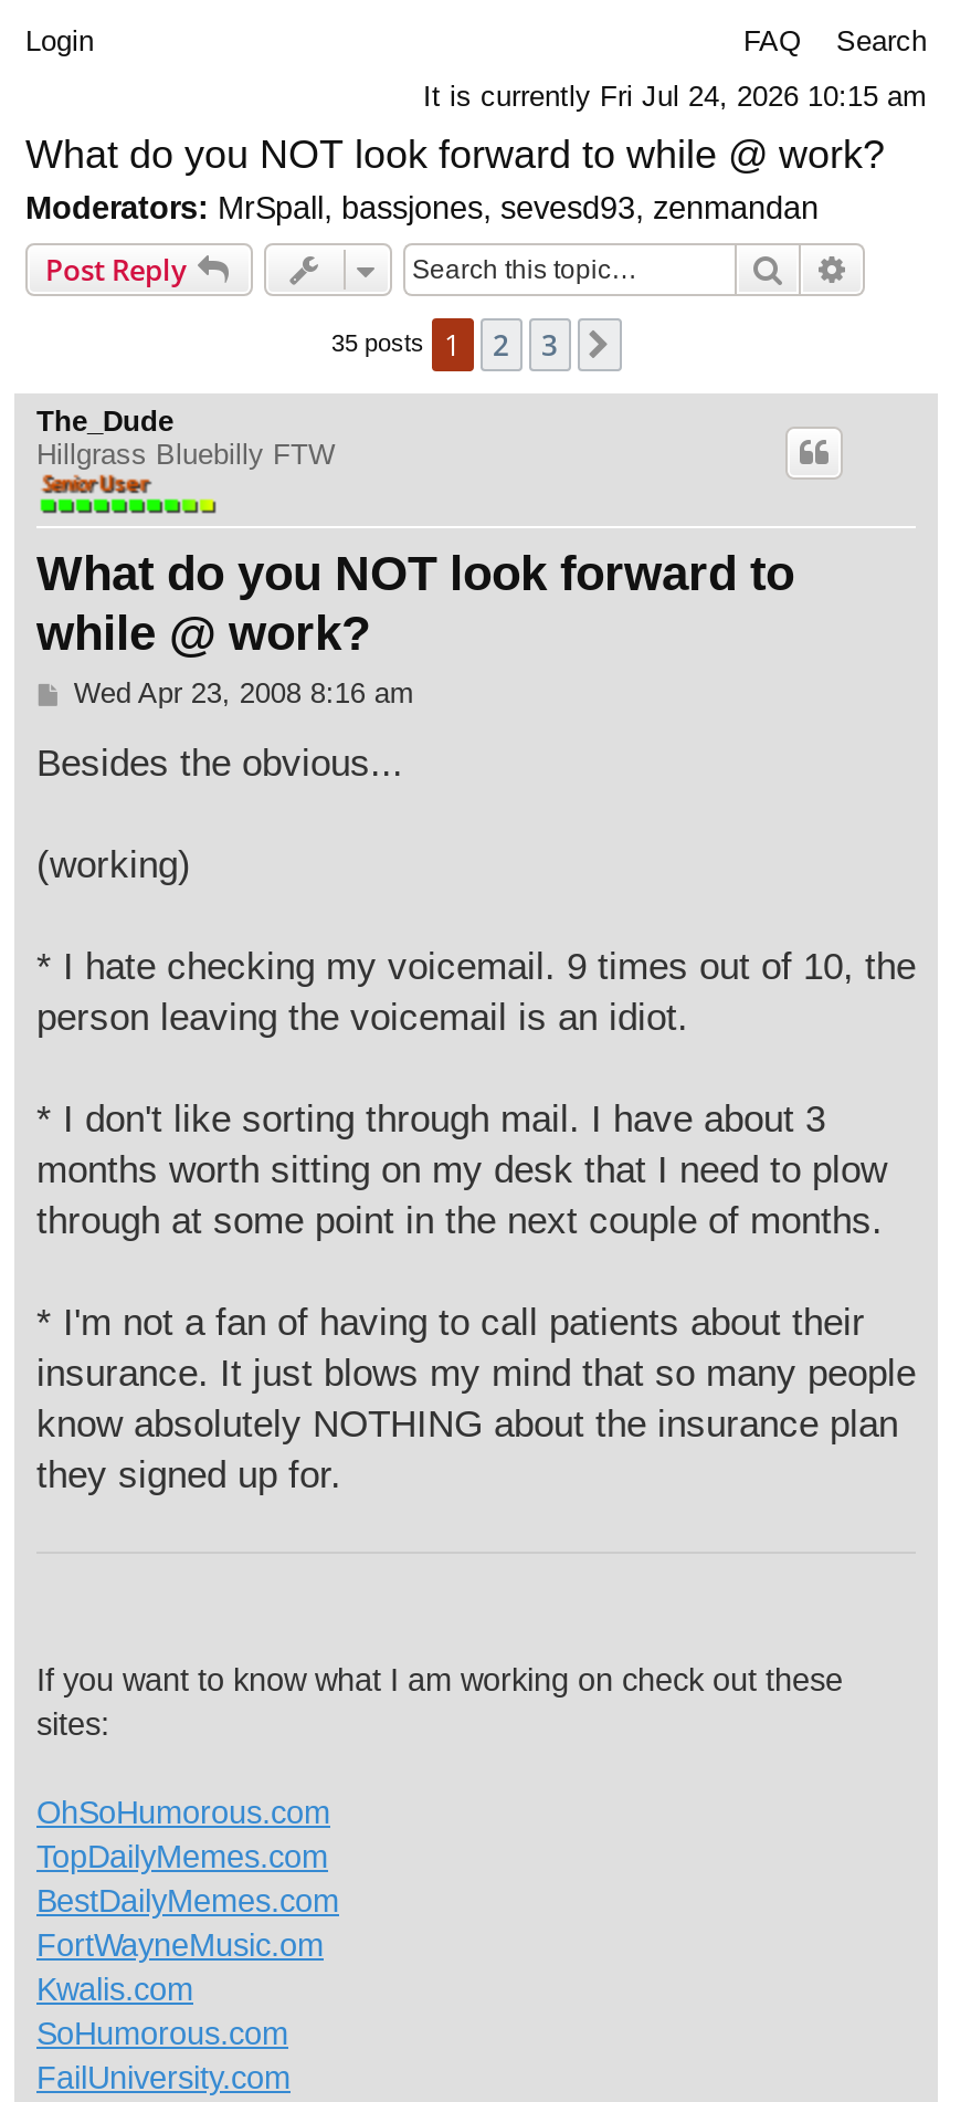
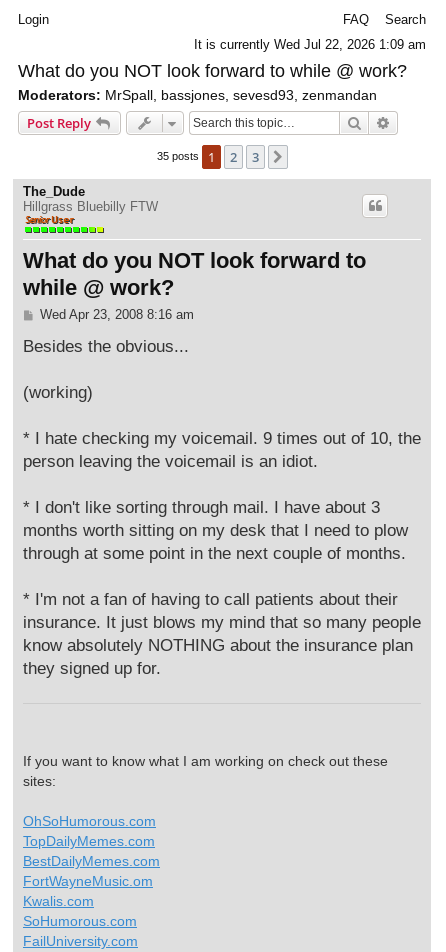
- It is currently Fri Jul 24, 2026 10:15 am
+ It is currently Wed Jul 22, 2026 1:09 am
